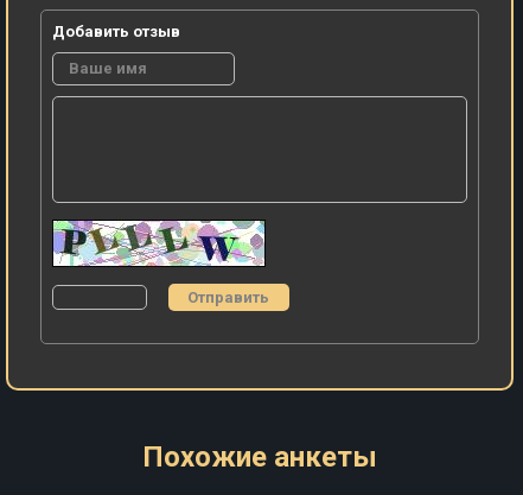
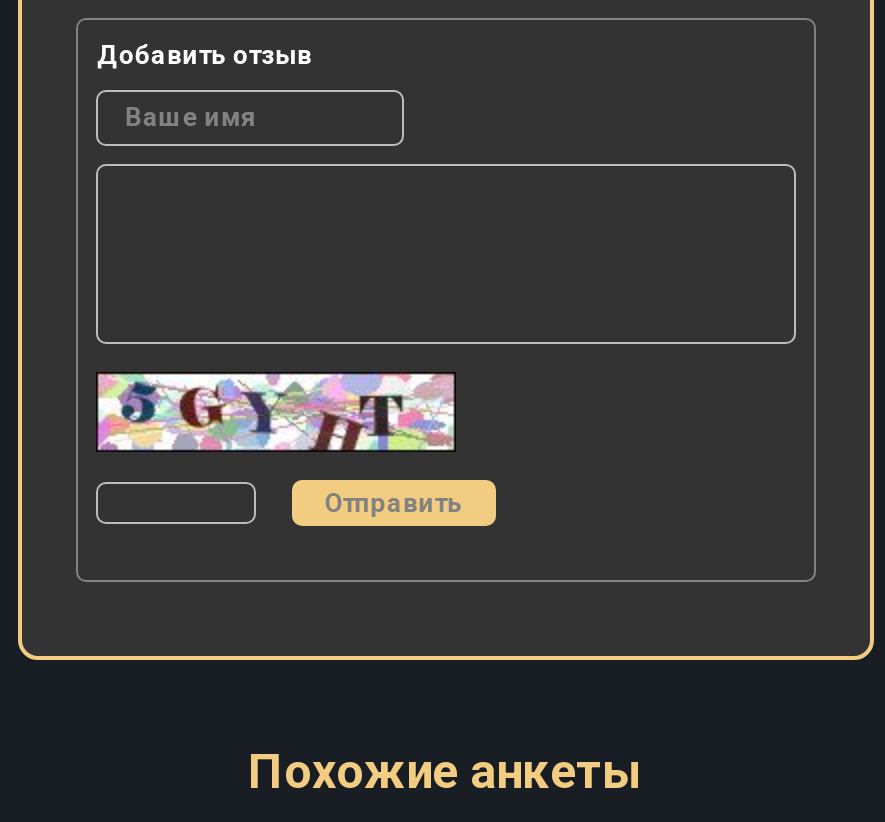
- [image]
+ [image]
